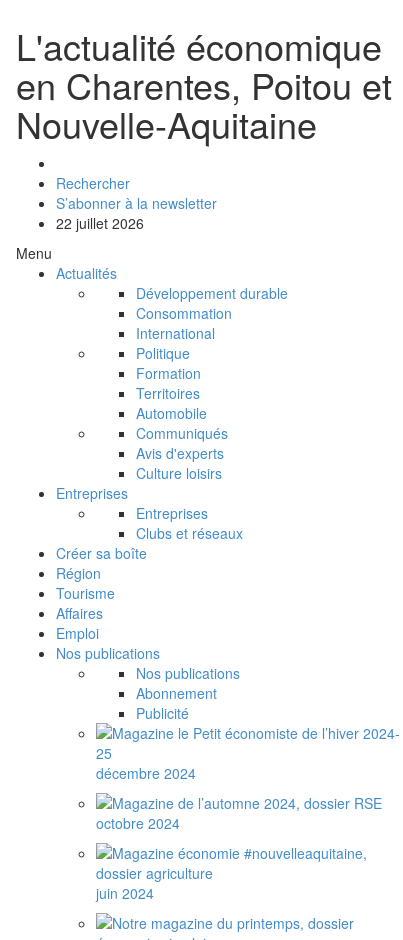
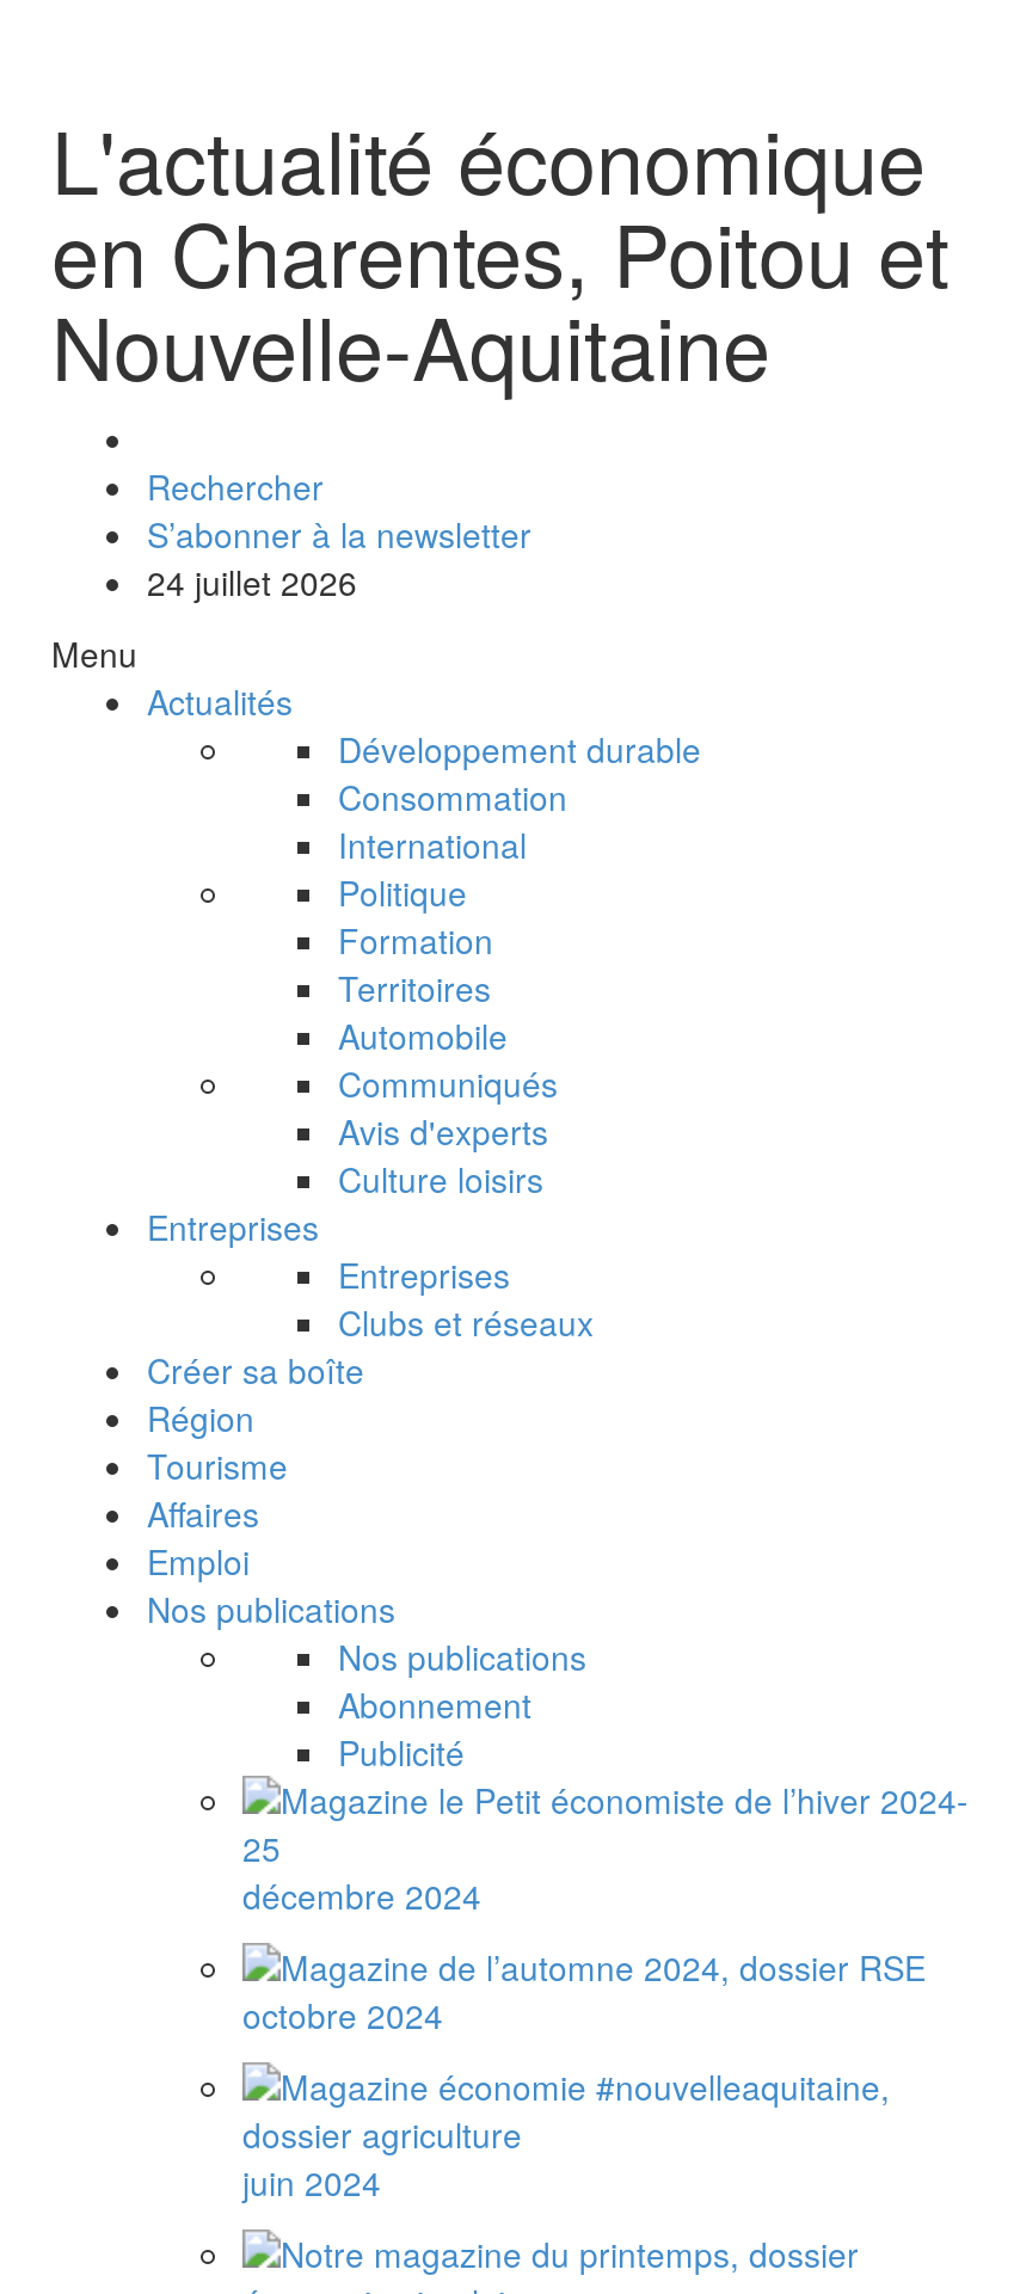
- 22 juillet 2026
+ 24 juillet 2026
